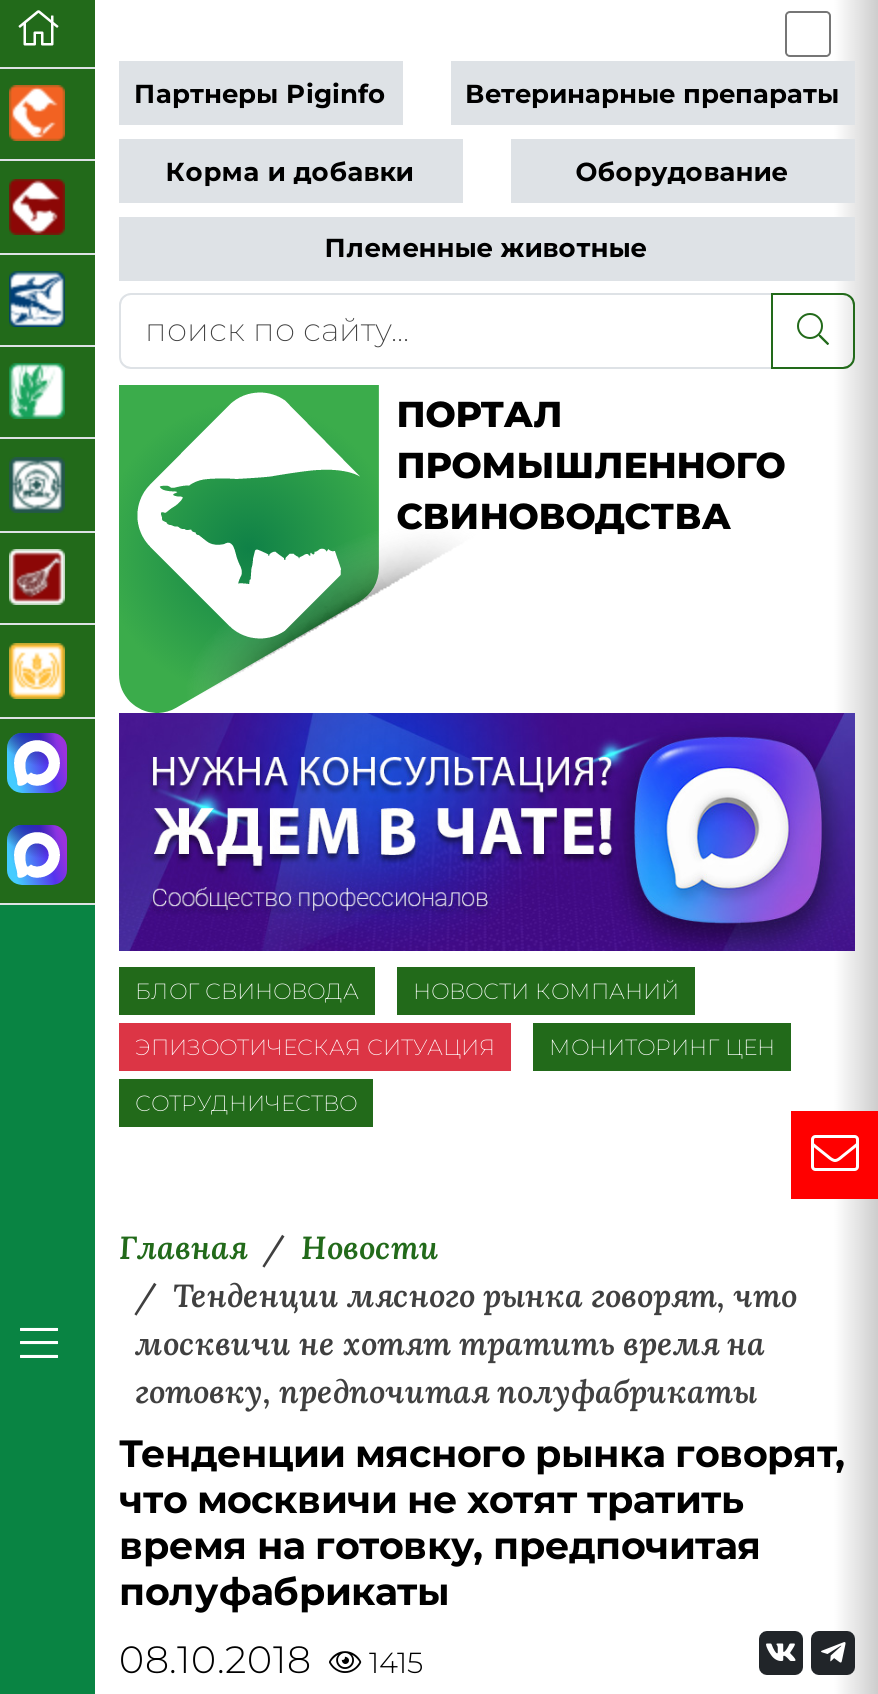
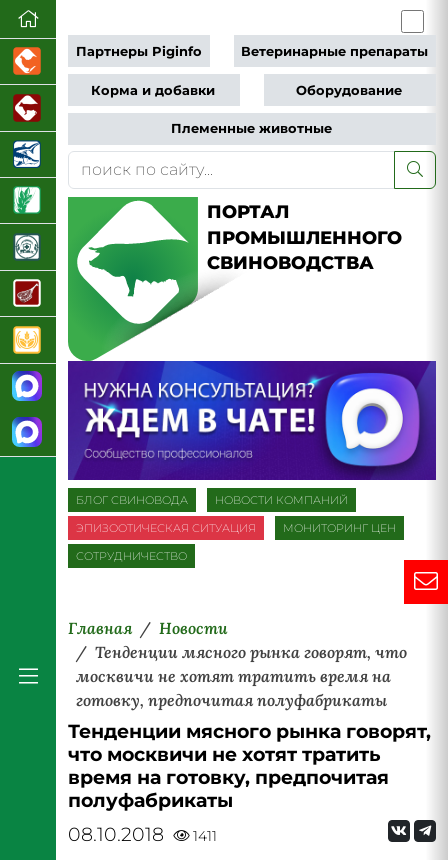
- 08.10.2018 1415
+ 08.10.2018 1411
